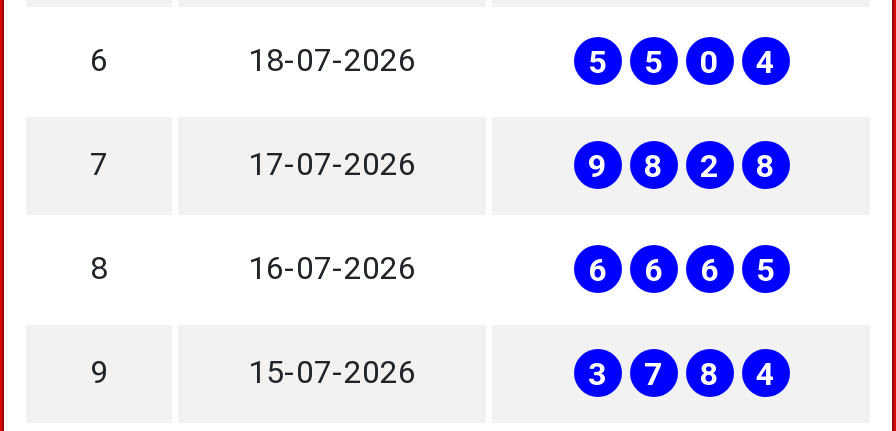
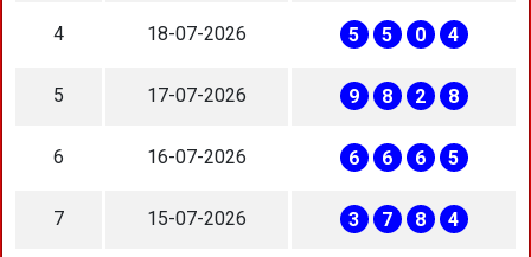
- 6
+ 4

- 7
+ 5

- 8
+ 6

- 9
+ 7
